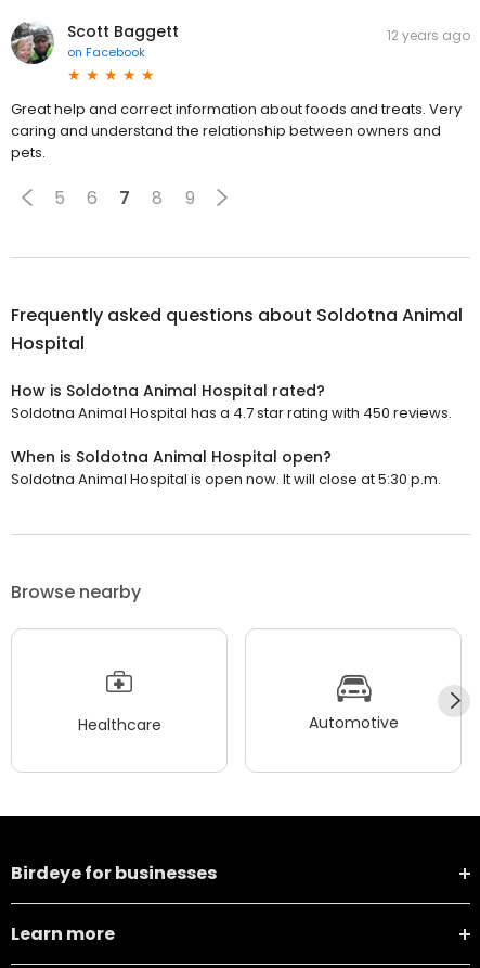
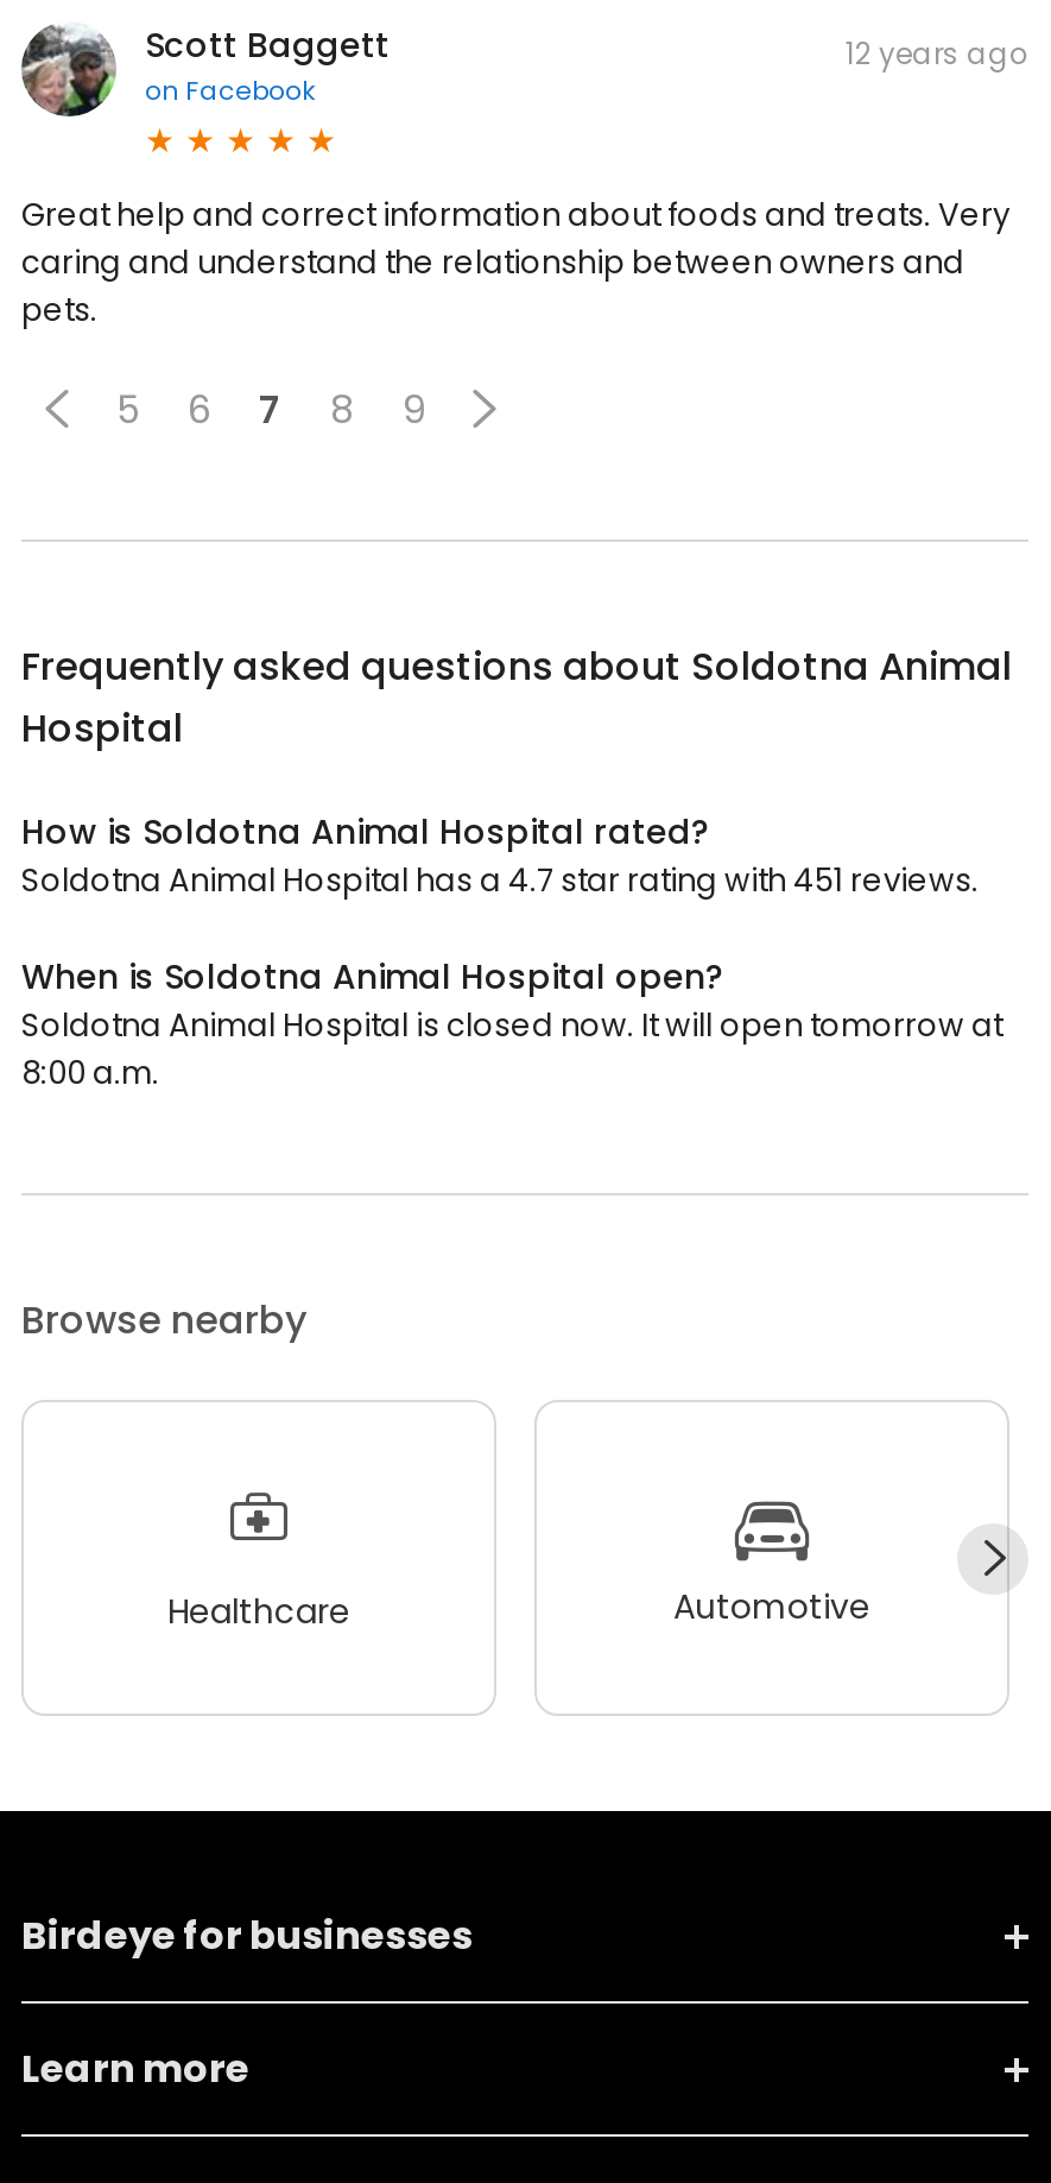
- Soldotna Animal Hospital has a 4.7 star rating with 450 reviews.
+ Soldotna Animal Hospital has a 4.7 star rating with 451 reviews.

- Soldotna Animal Hospital is open now. It will close at 5:30 p.m.
+ Soldotna Animal Hospital is closed now. It will open tomorrow at
+ 8:00 a.m.
